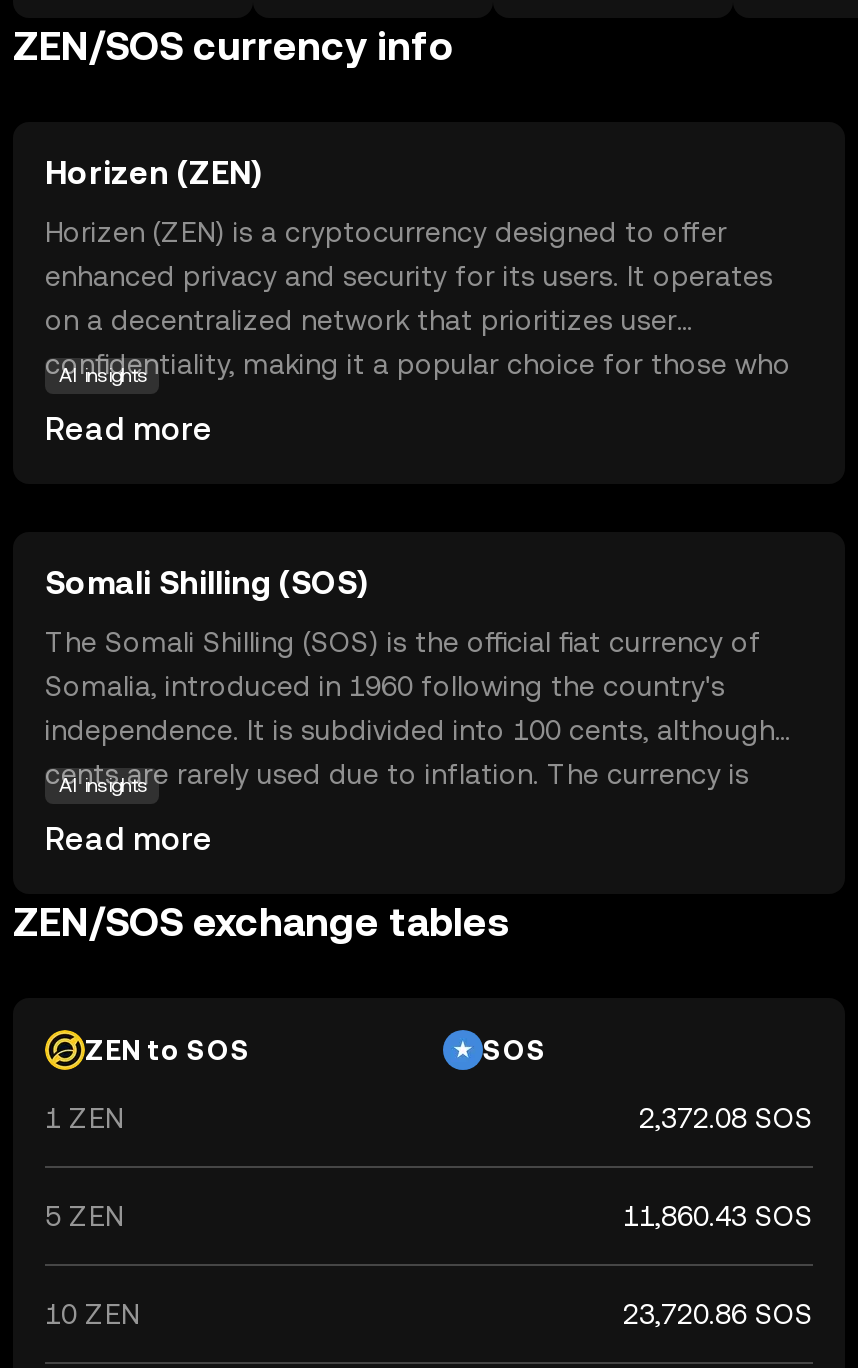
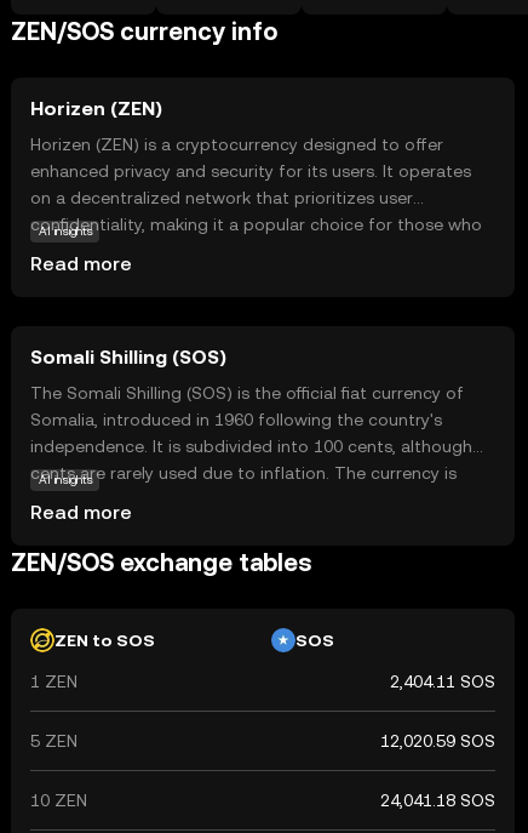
- 2,372.08 SOS
+ 2,404.11 SOS

- 11,860.43 SOS
+ 12,020.59 SOS

- 23,720.86 SOS
+ 24,041.18 SOS
